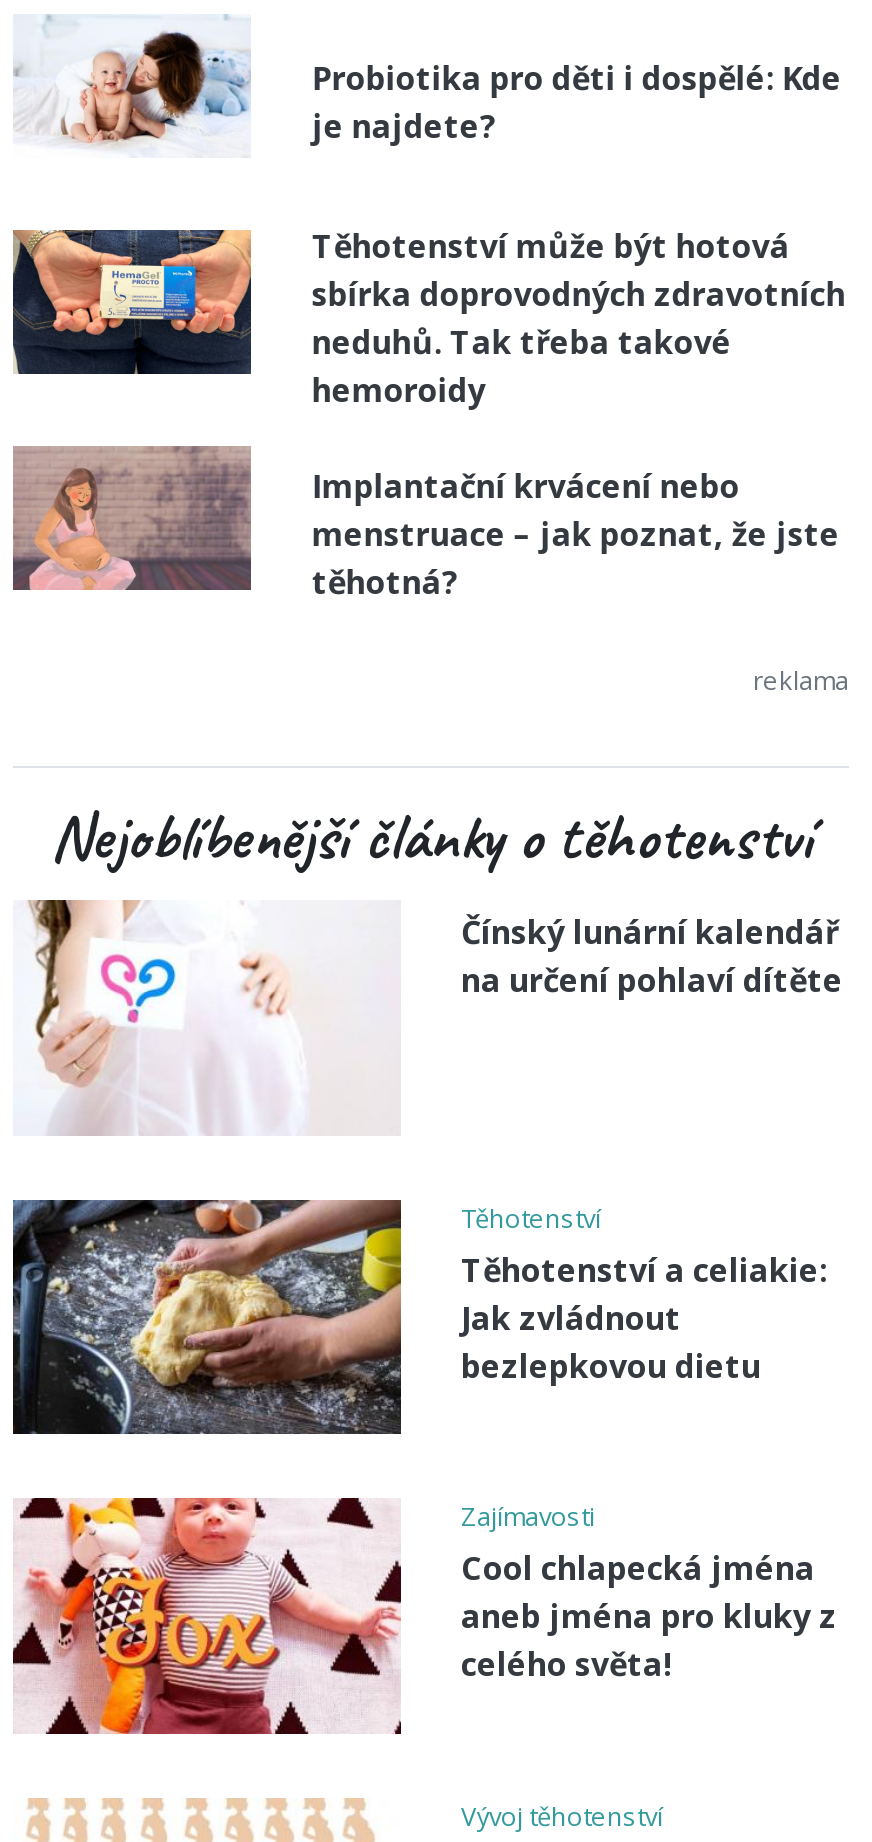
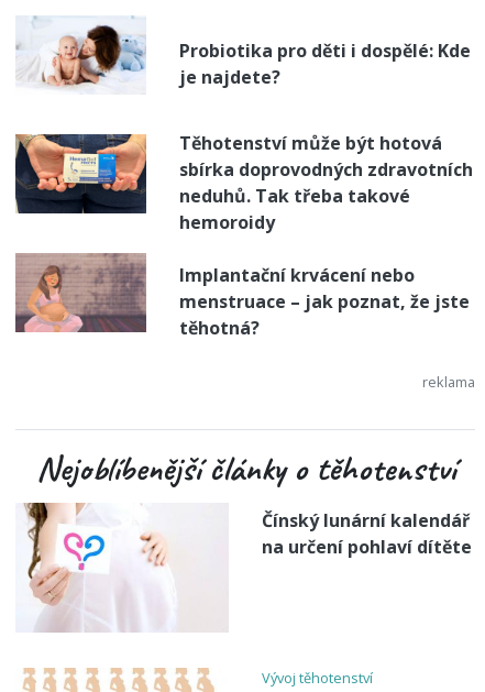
- [image]
- Těhotenství
- Těhotenství a celiakie:
- Jak zvládnout
- bezlepkovou dietu

- [image]
- Zajímavosti
- Cool chlapecká jména
- aneb jména pro kluky z
- celého světa!
